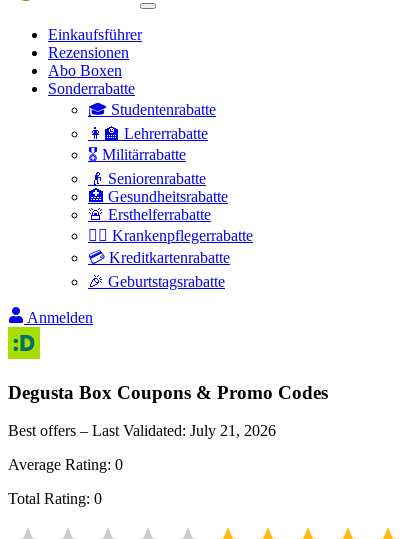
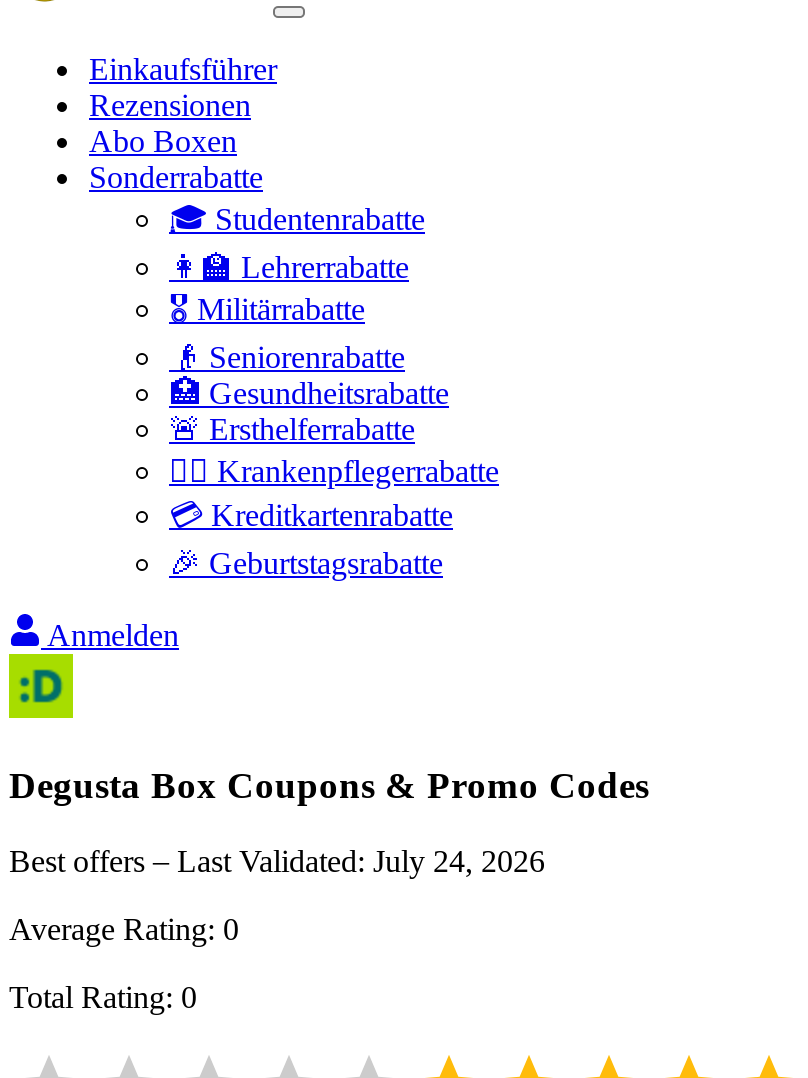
- Best offers – Last Validated: July 21, 2026
+ Best offers – Last Validated: July 24, 2026
